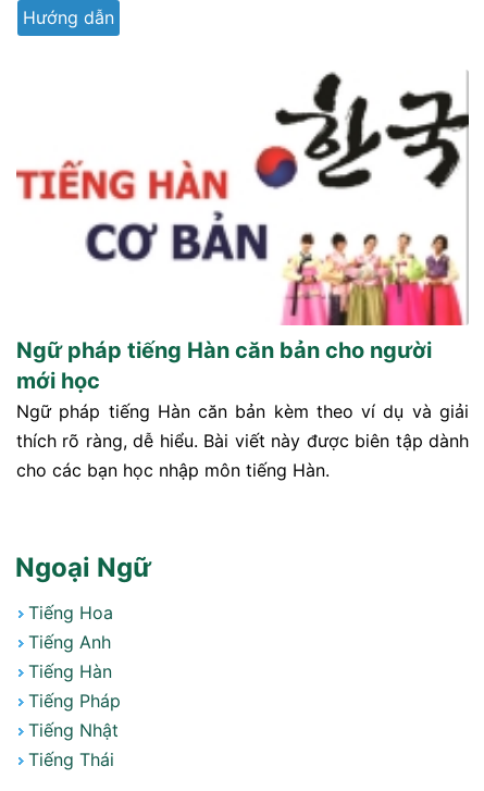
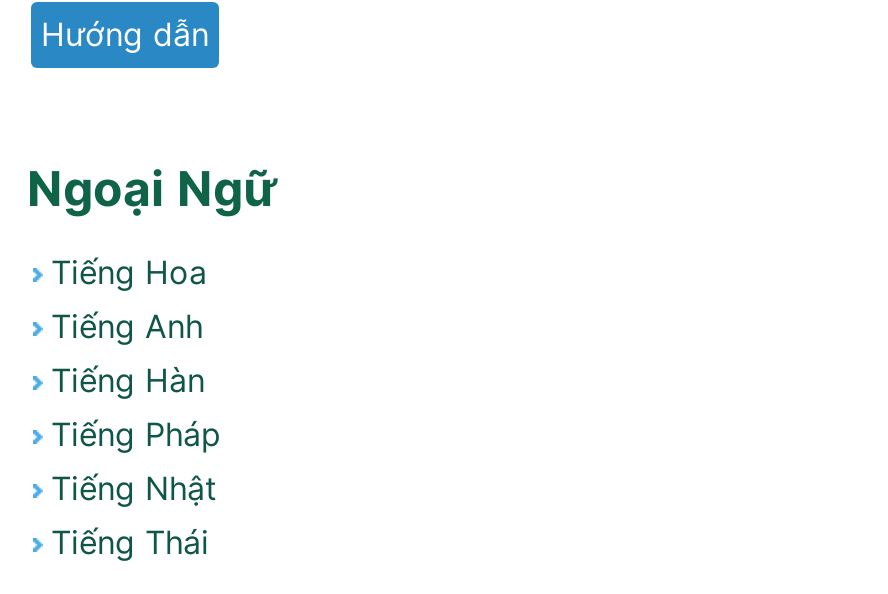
- [image]
- Ngữ pháp tiếng Hàn căn bản cho người
- mới học
- Ngữ pháp tiếng Hàn căn bản kèm theo ví dụ và giải
- thích rõ ràng, dễ hiểu. Bài viết này được biên tập dành
- cho các bạn học nhập môn tiếng Hàn.
